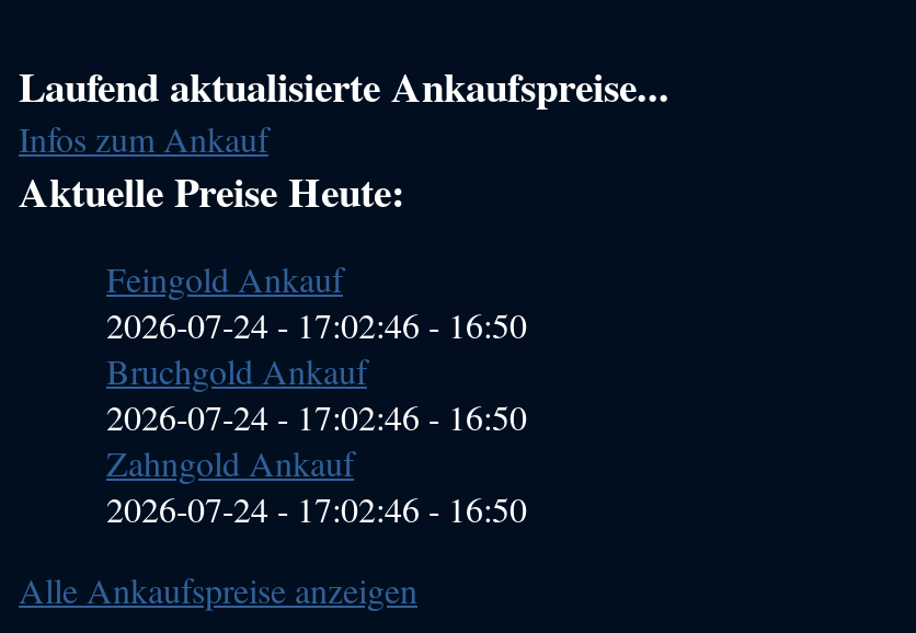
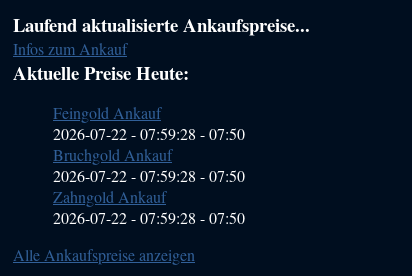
- 2026-07-24 - 17:02:46 - 16:50
+ 2026-07-22 - 07:59:28 - 07:50

- 2026-07-24 - 17:02:46 - 16:50
+ 2026-07-22 - 07:59:28 - 07:50

- 2026-07-24 - 17:02:46 - 16:50
+ 2026-07-22 - 07:59:28 - 07:50
